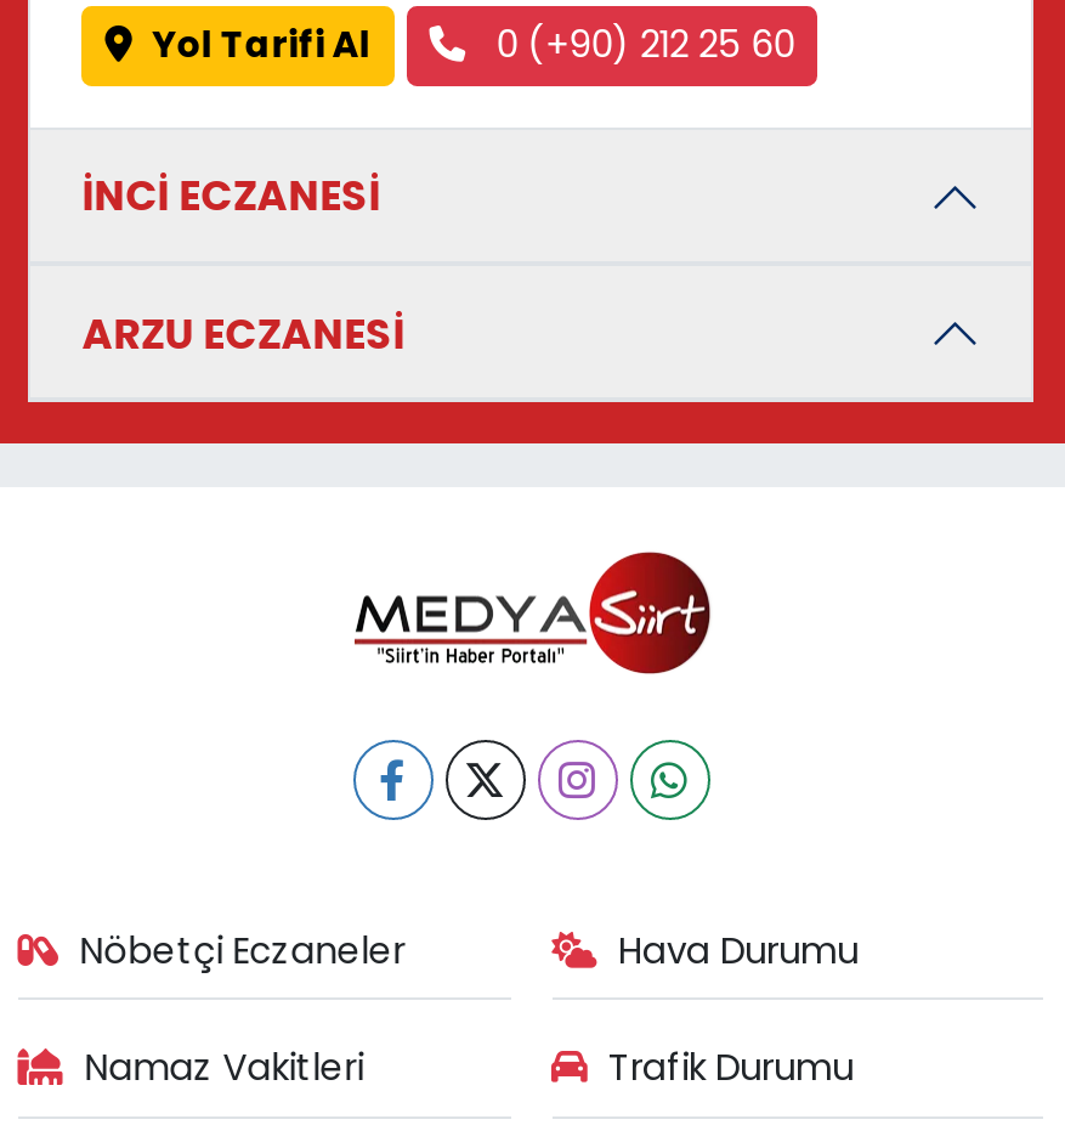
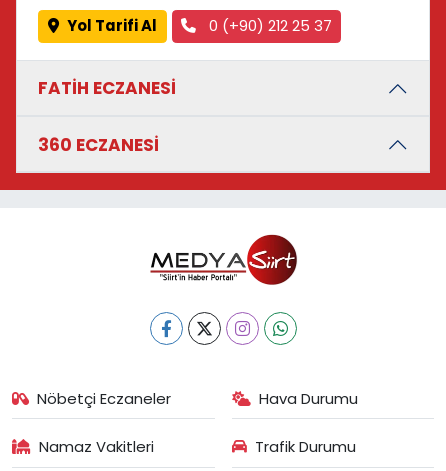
- 0 (+90) 212 25 60
+ 0 (+90) 212 25 37

- İNCİ ECZANESİ
+ FATİH ECZANESİ

- ARZU ECZANESİ
+ 360 ECZANESİ
